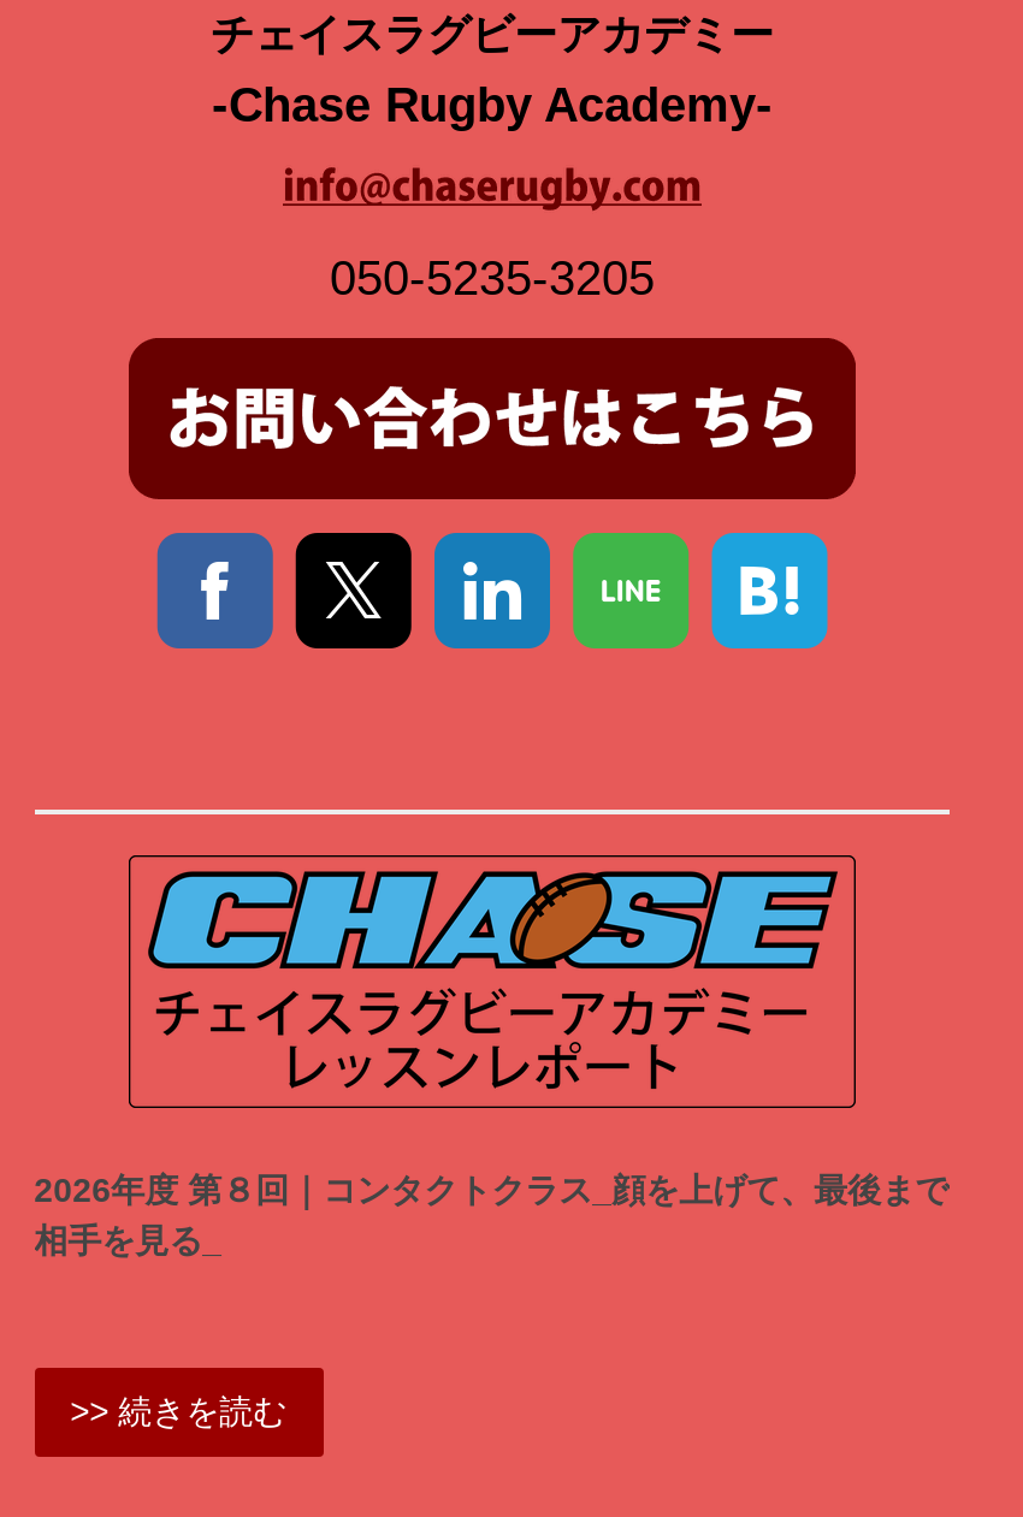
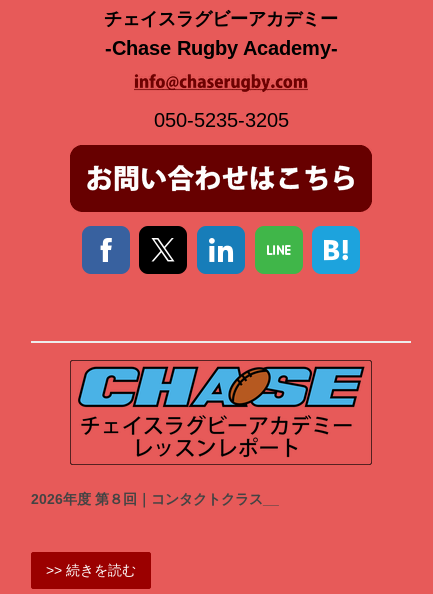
- 2026年度 第８回｜コンタクトクラス_顔を上げて、最後まで
- 相手を見る_
+ 2026年度 第８回｜コンタクトクラス__
